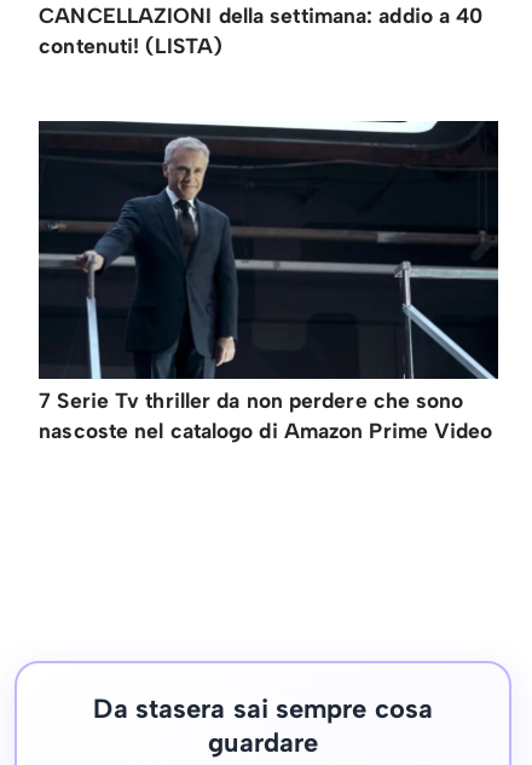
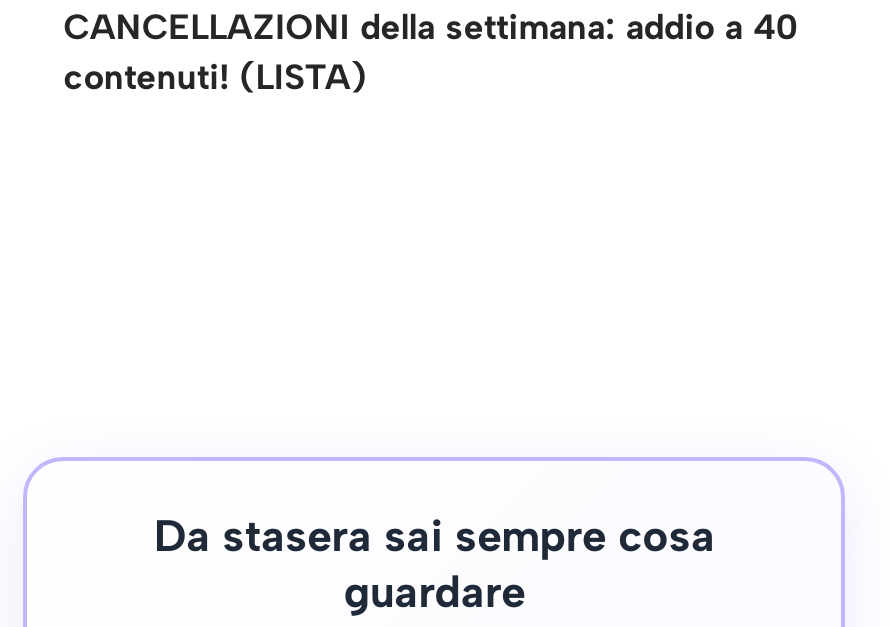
- [image]
- 7 Serie Tv thriller da non perdere che sono
- nascoste nel catalogo di Amazon Prime Video
